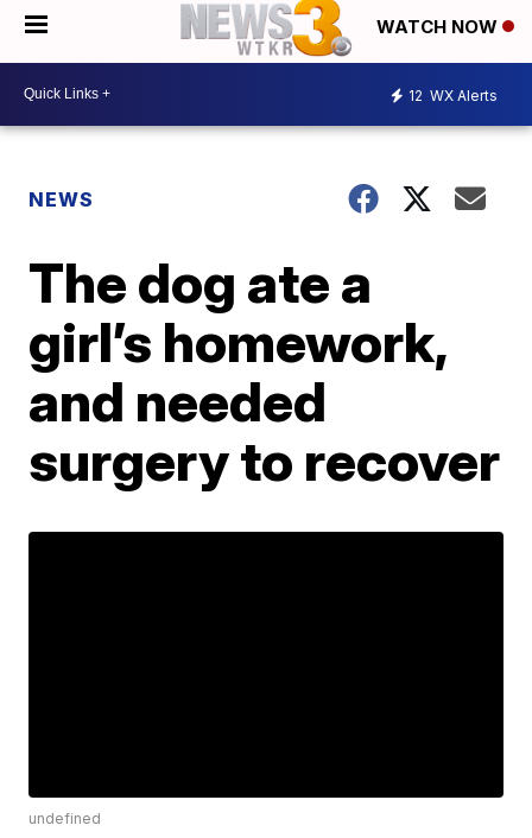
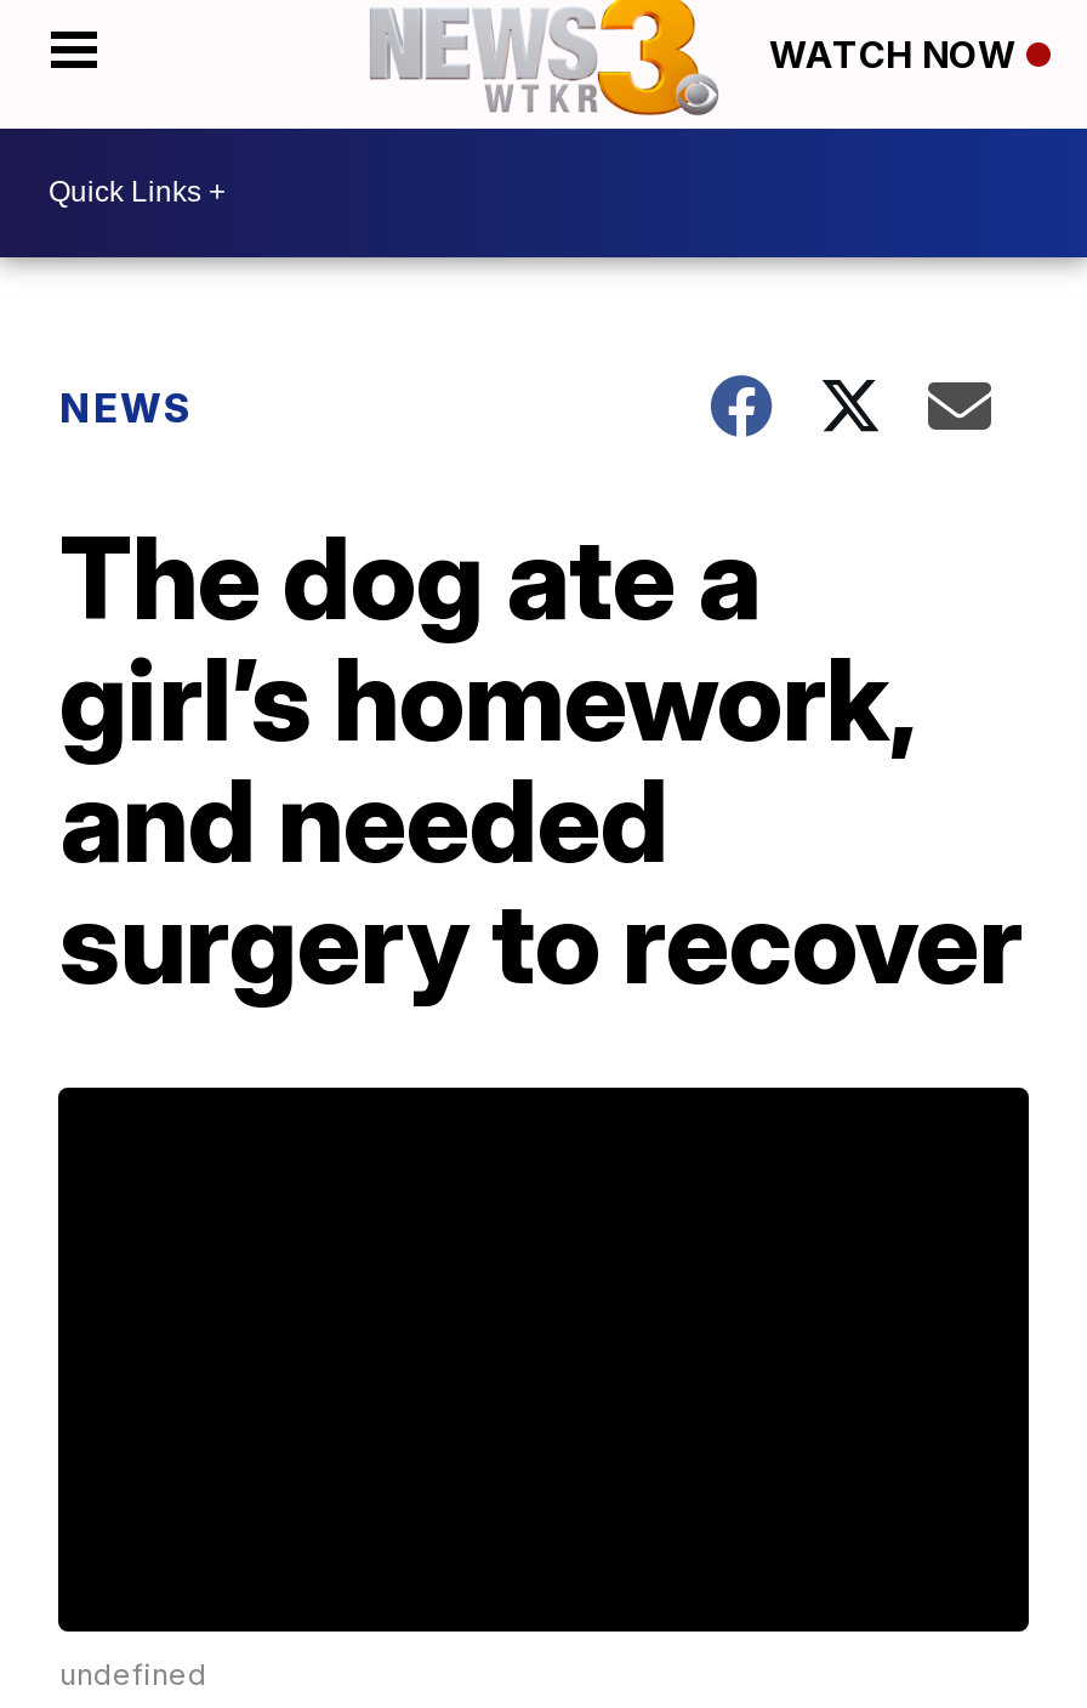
- 12 WX Alerts
